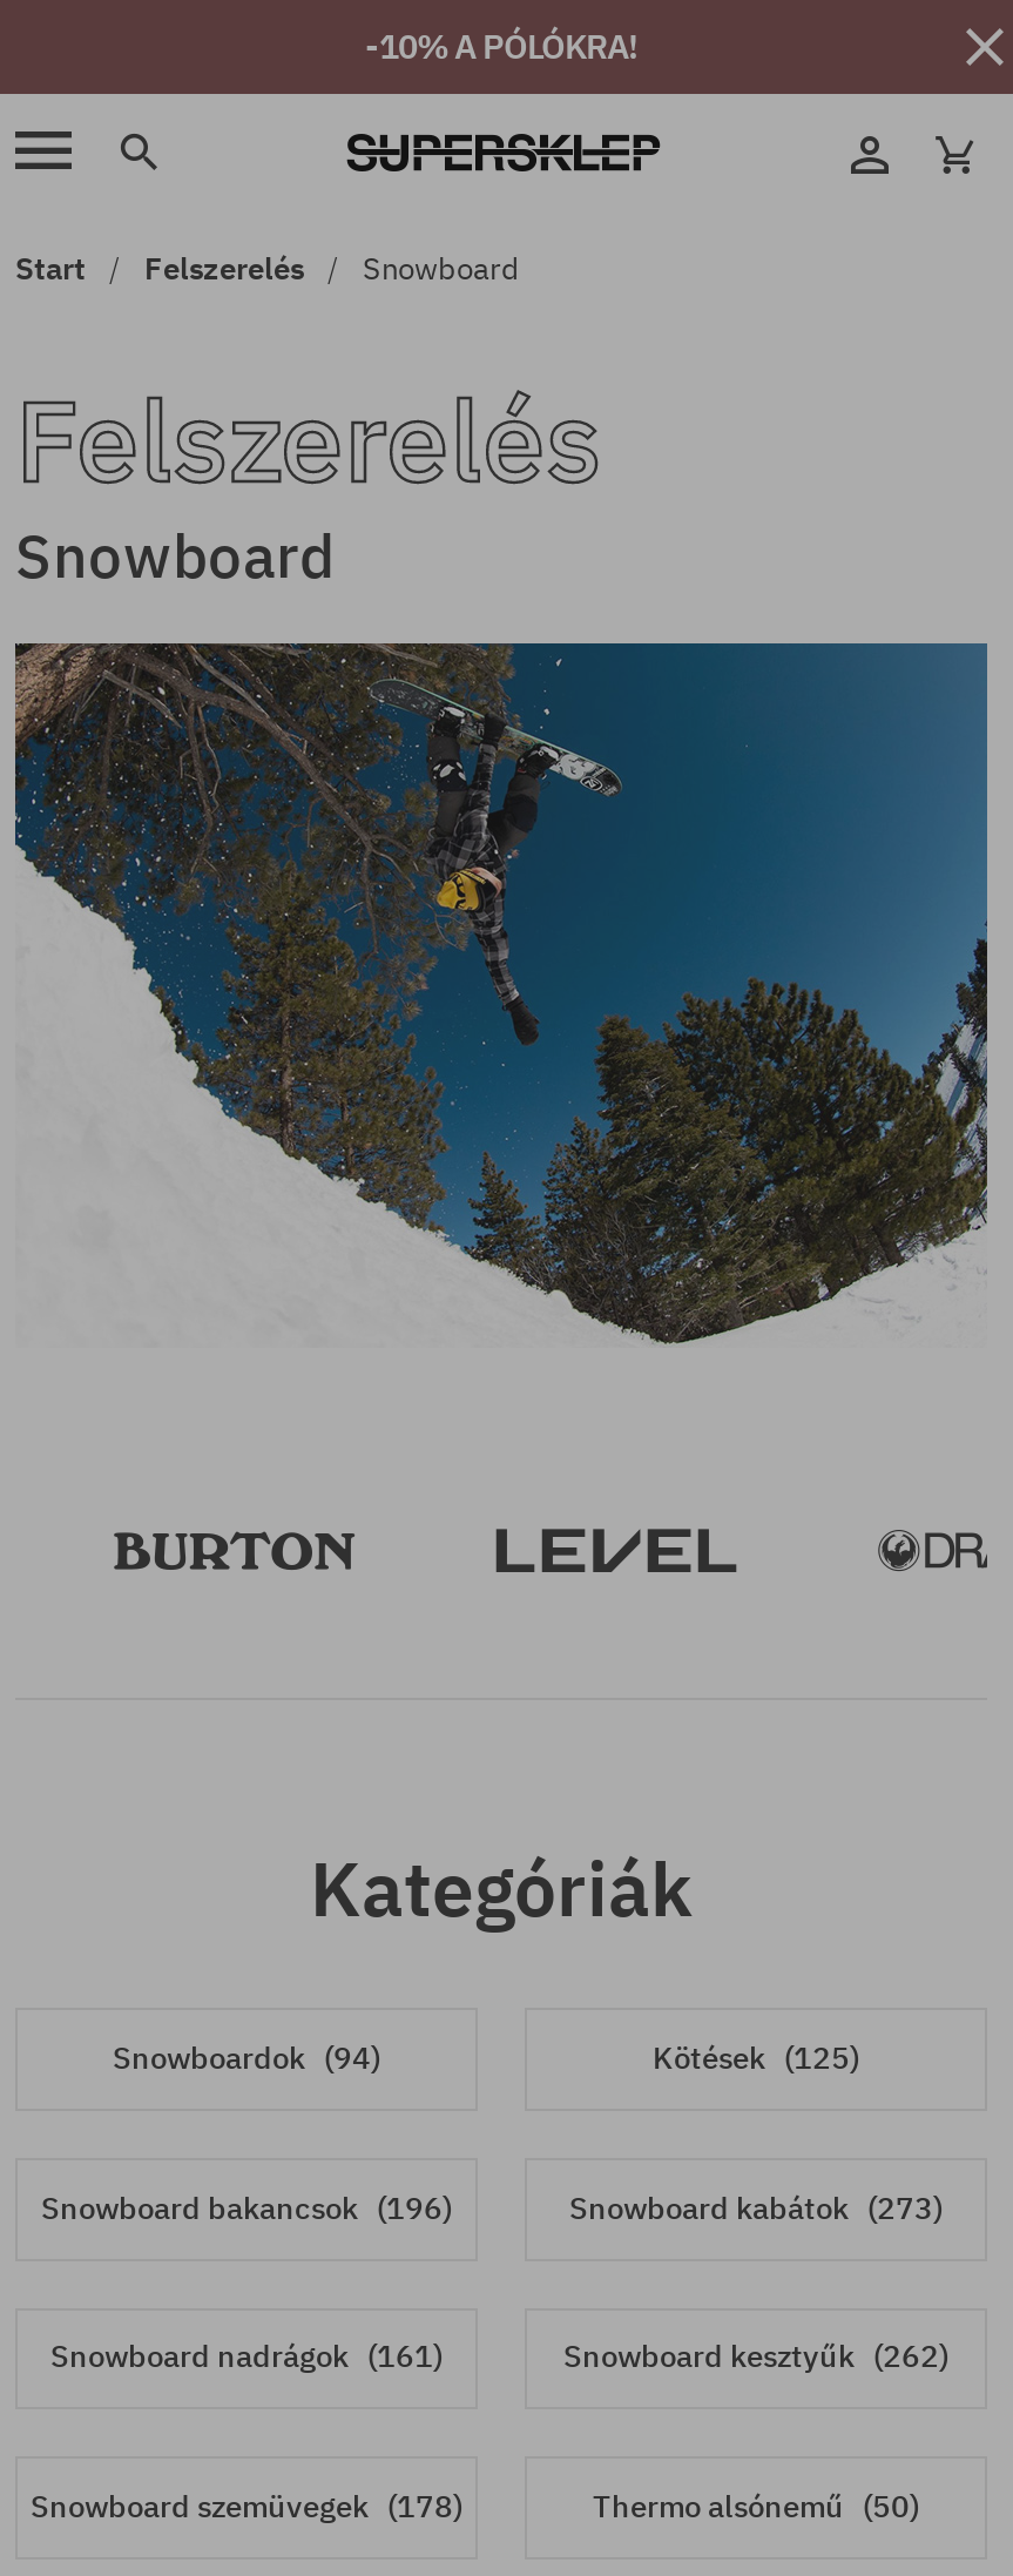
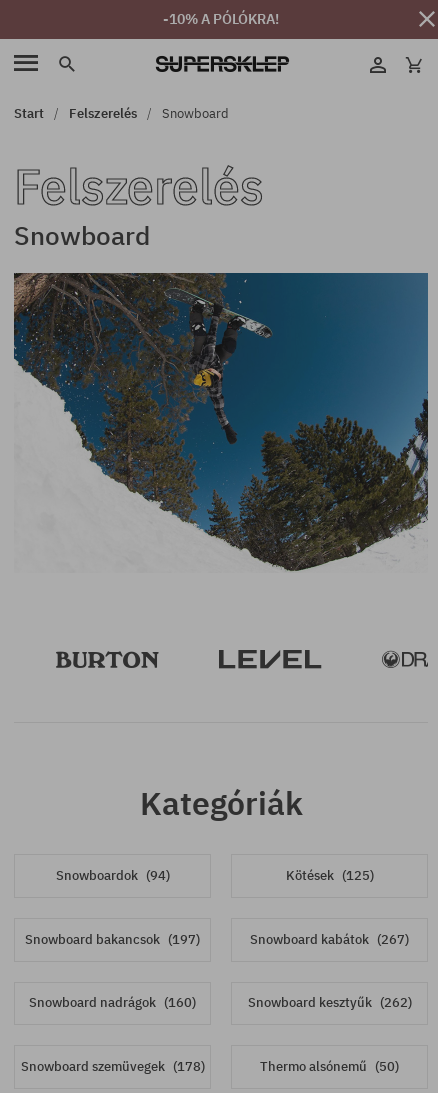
- Snowboard bakancsok (196)
+ Snowboard bakancsok (197)

- Snowboard kabátok (273)
+ Snowboard kabátok (267)

- Snowboard nadrágok (161)
+ Snowboard nadrágok (160)
